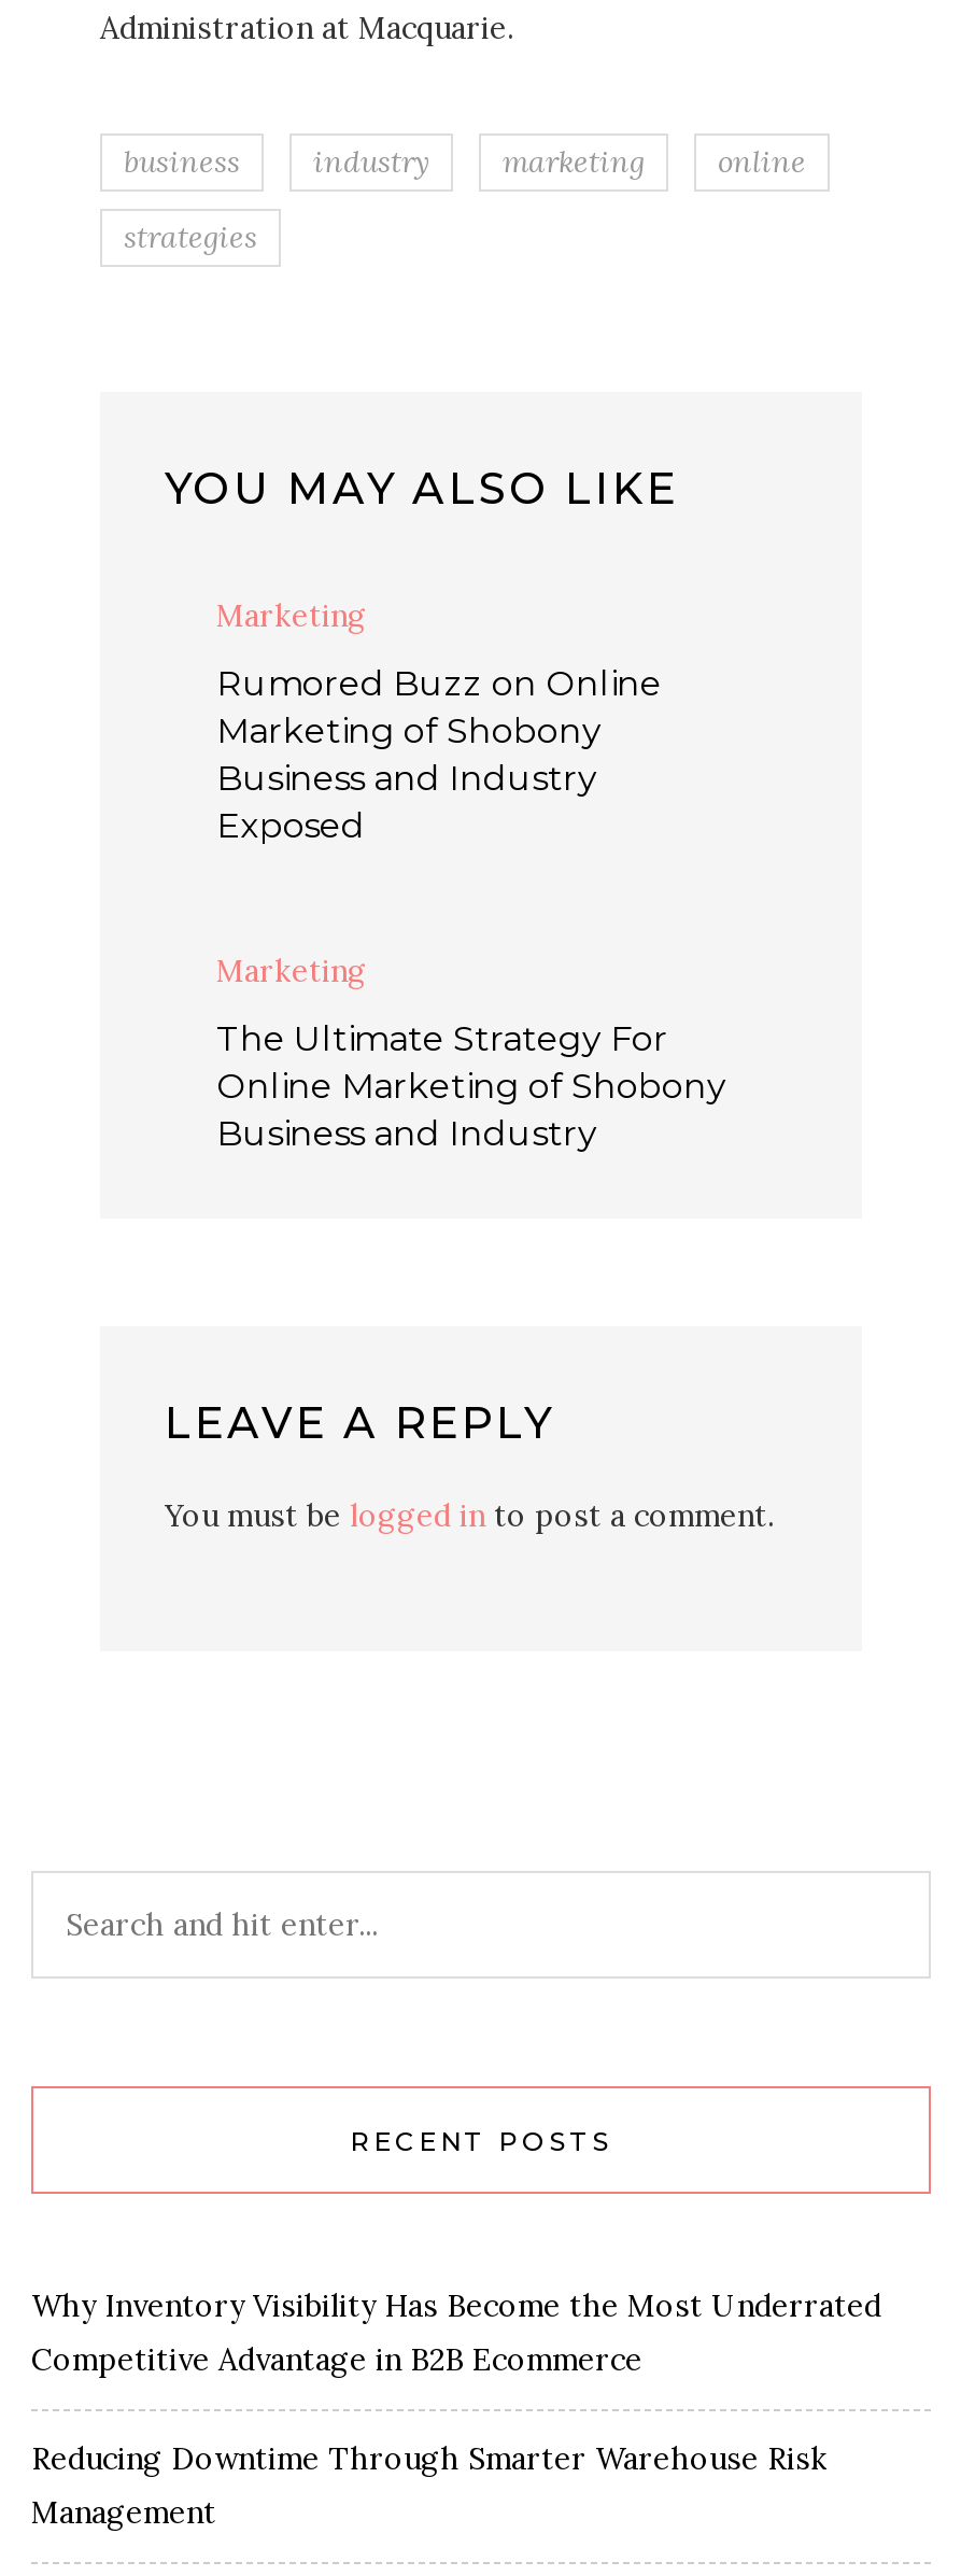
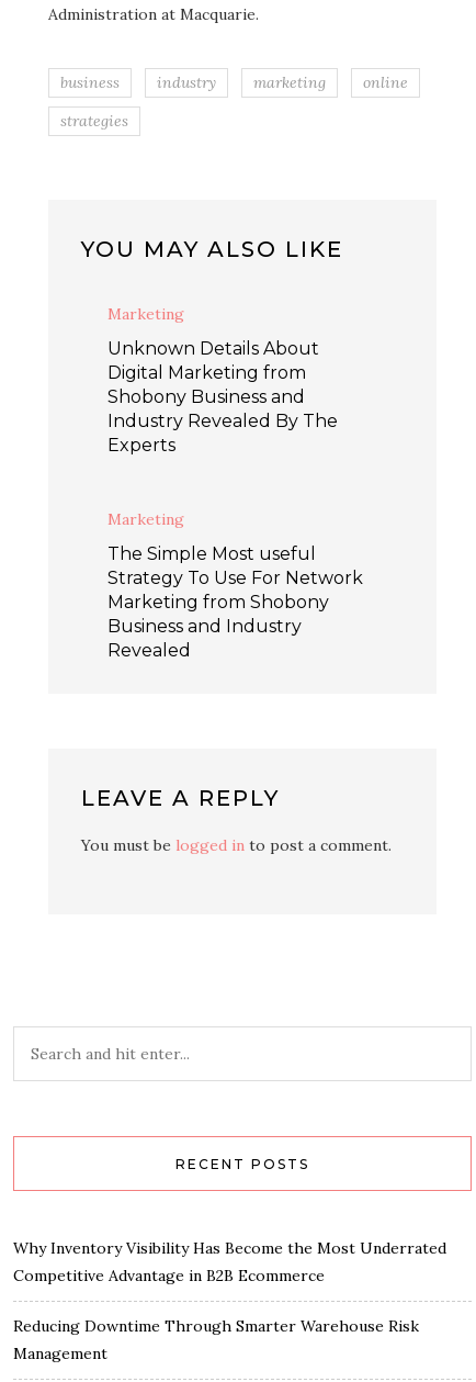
- Rumored Buzz on Online
- Marketing of Shobony
- Business and Industry
- Exposed
+ Unknown Details About
+ Digital Marketing from
+ Shobony Business and
+ Industry Revealed By The
+ Experts

- The Ultimate Strategy For
- Online Marketing of Shobony
+ The Simple Most useful
+ Strategy To Use For Network
+ Marketing from Shobony

+ Revealed
